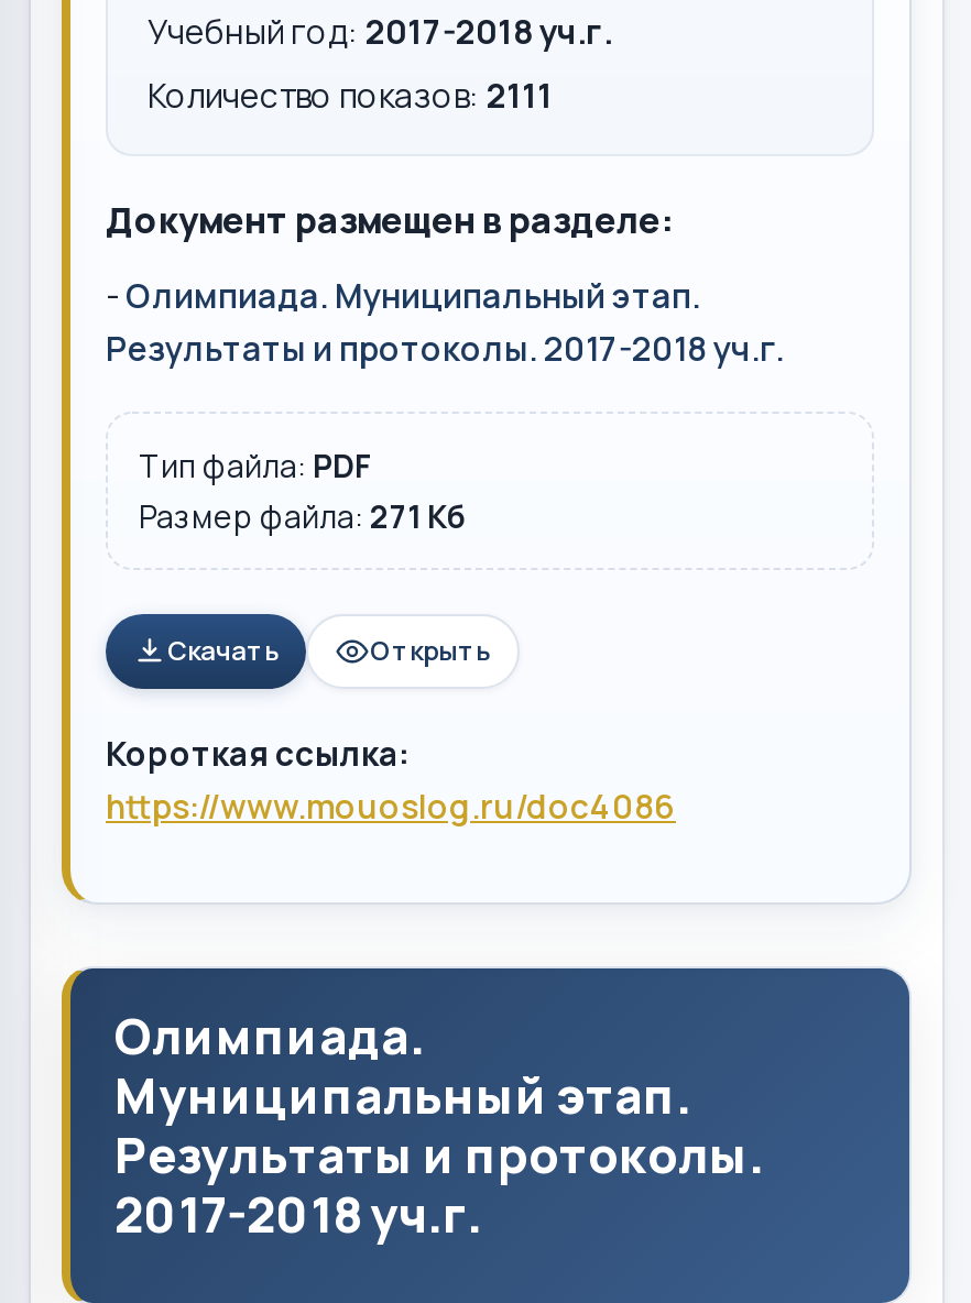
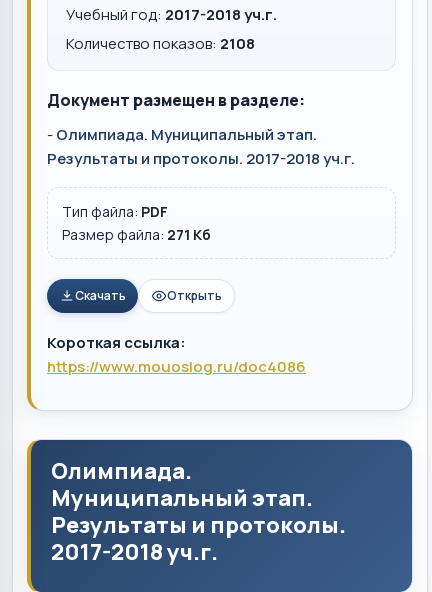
- Количество показов: 2111
+ Количество показов: 2108
